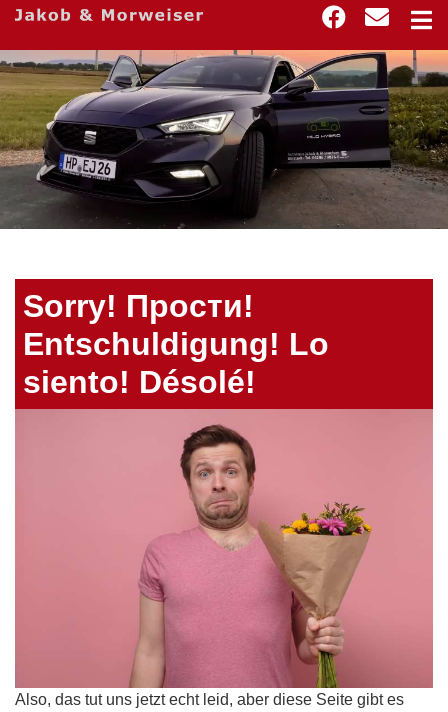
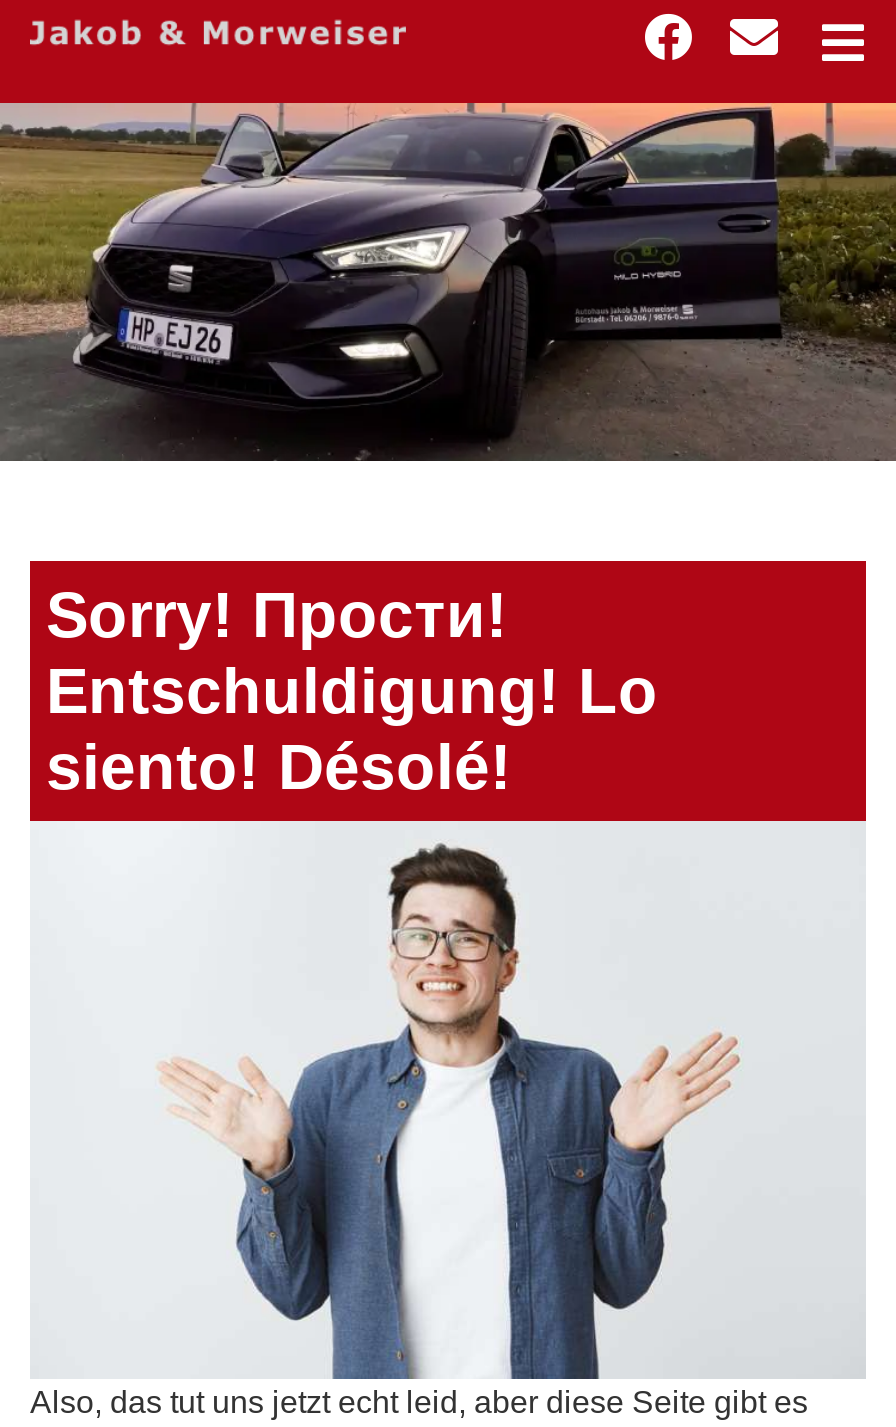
- [image]
+ [image]
